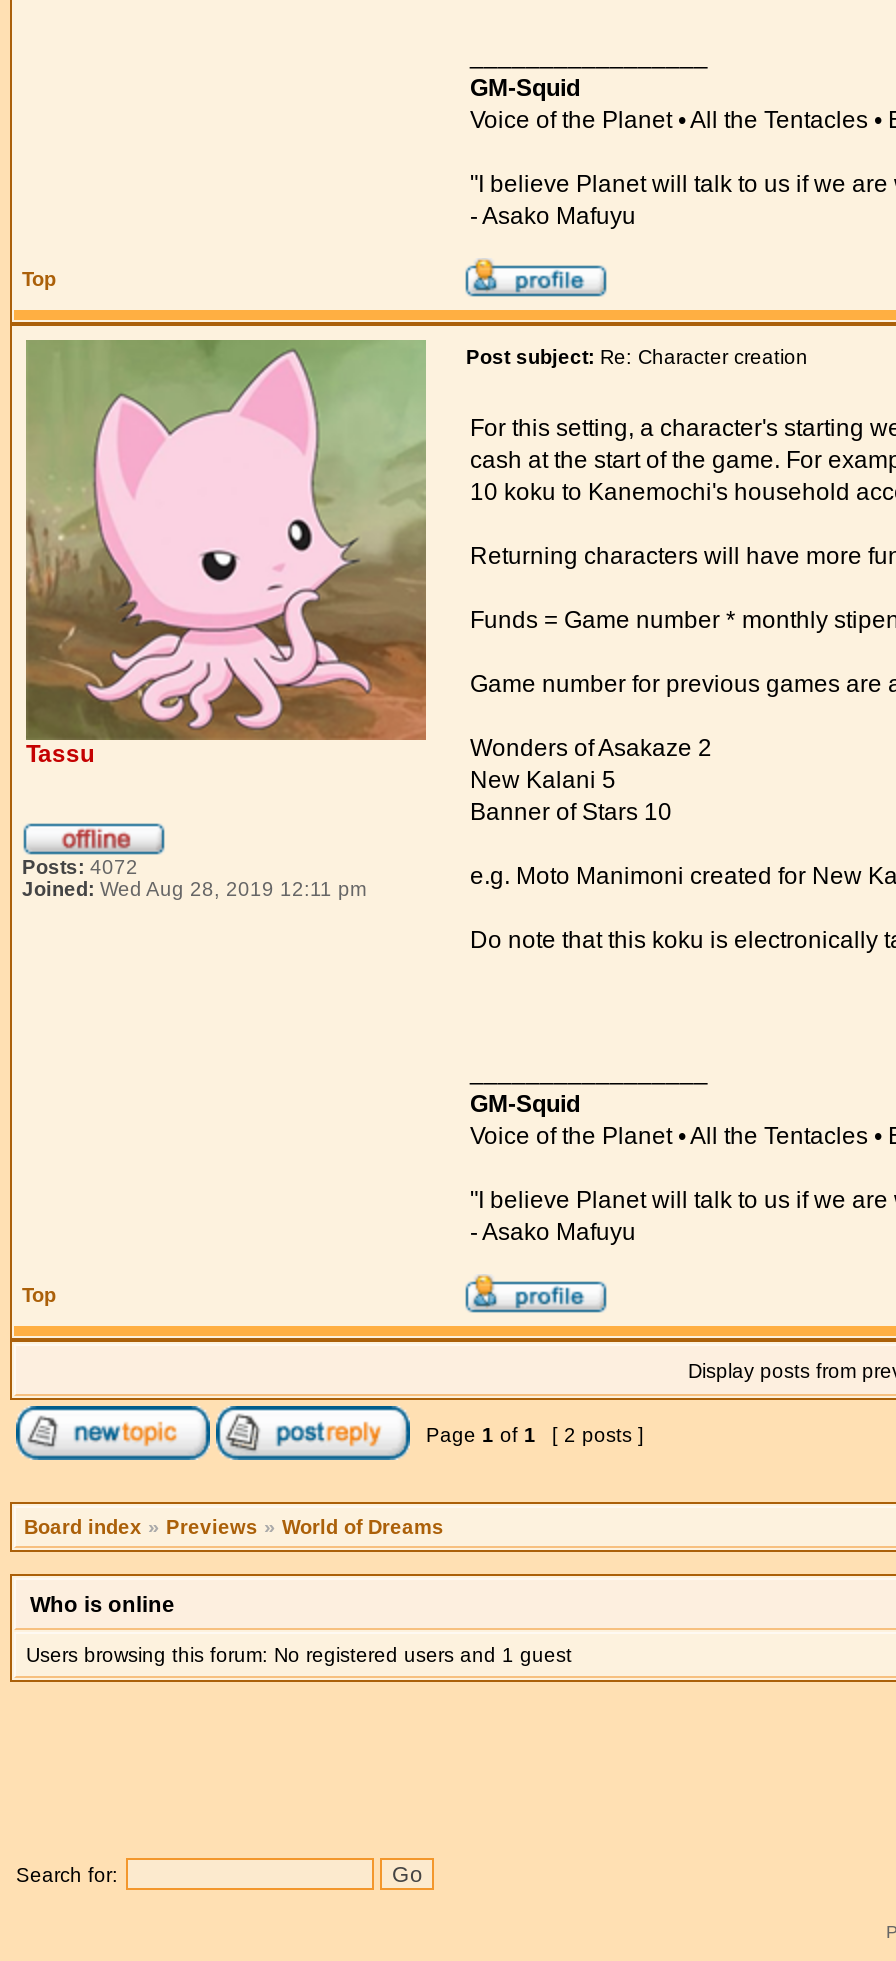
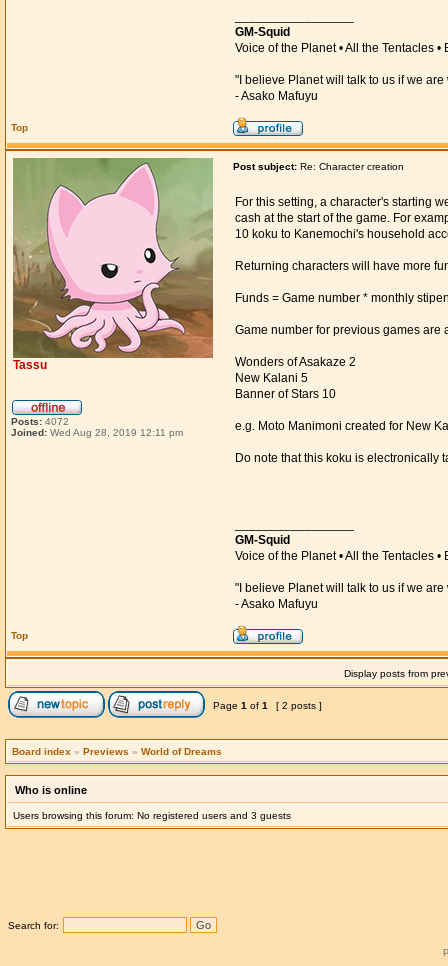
- Users browsing this forum: No registered users and 1 guest
+ Users browsing this forum: No registered users and 3 guests
